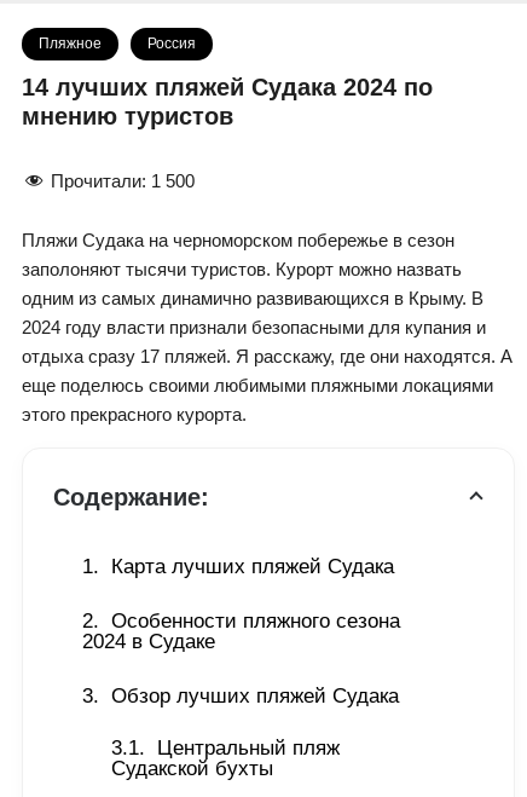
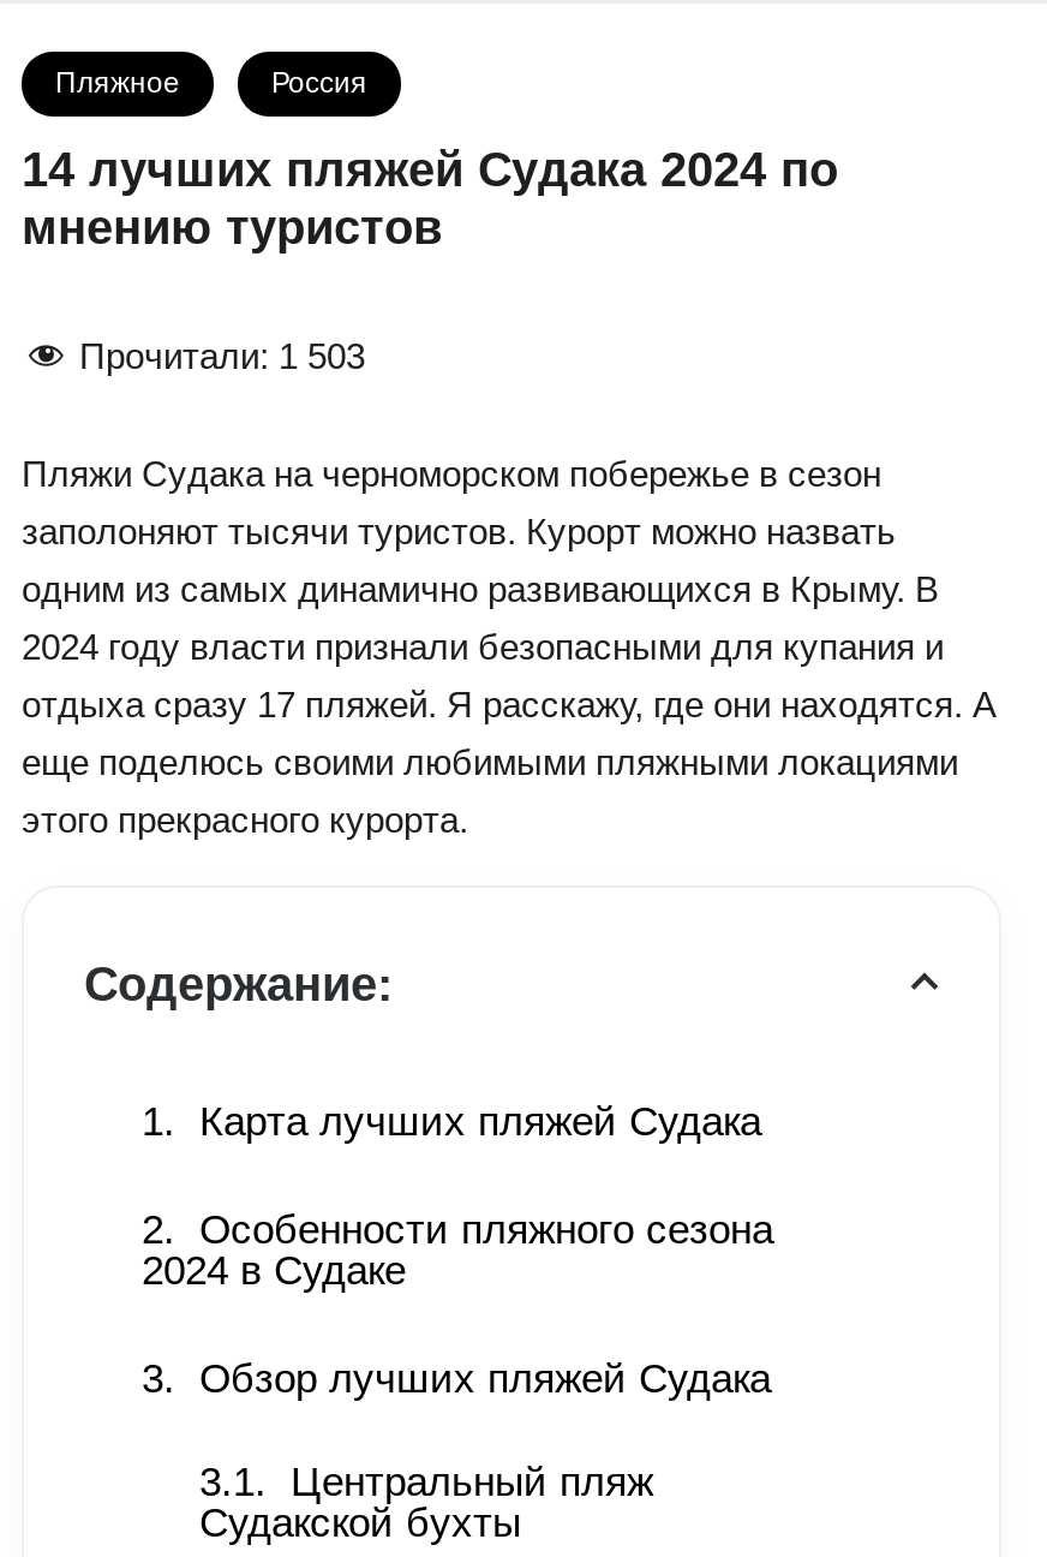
- Прочитали: 1 500
+ Прочитали: 1 503
